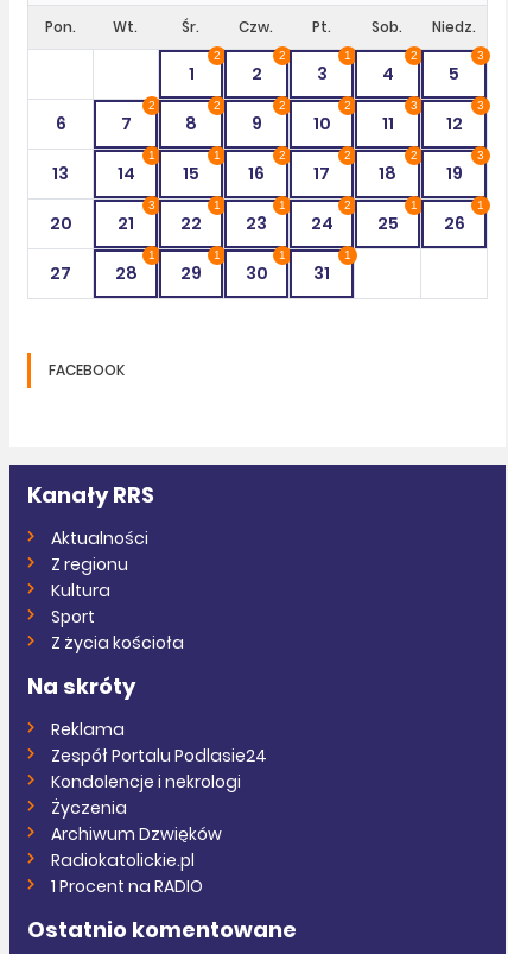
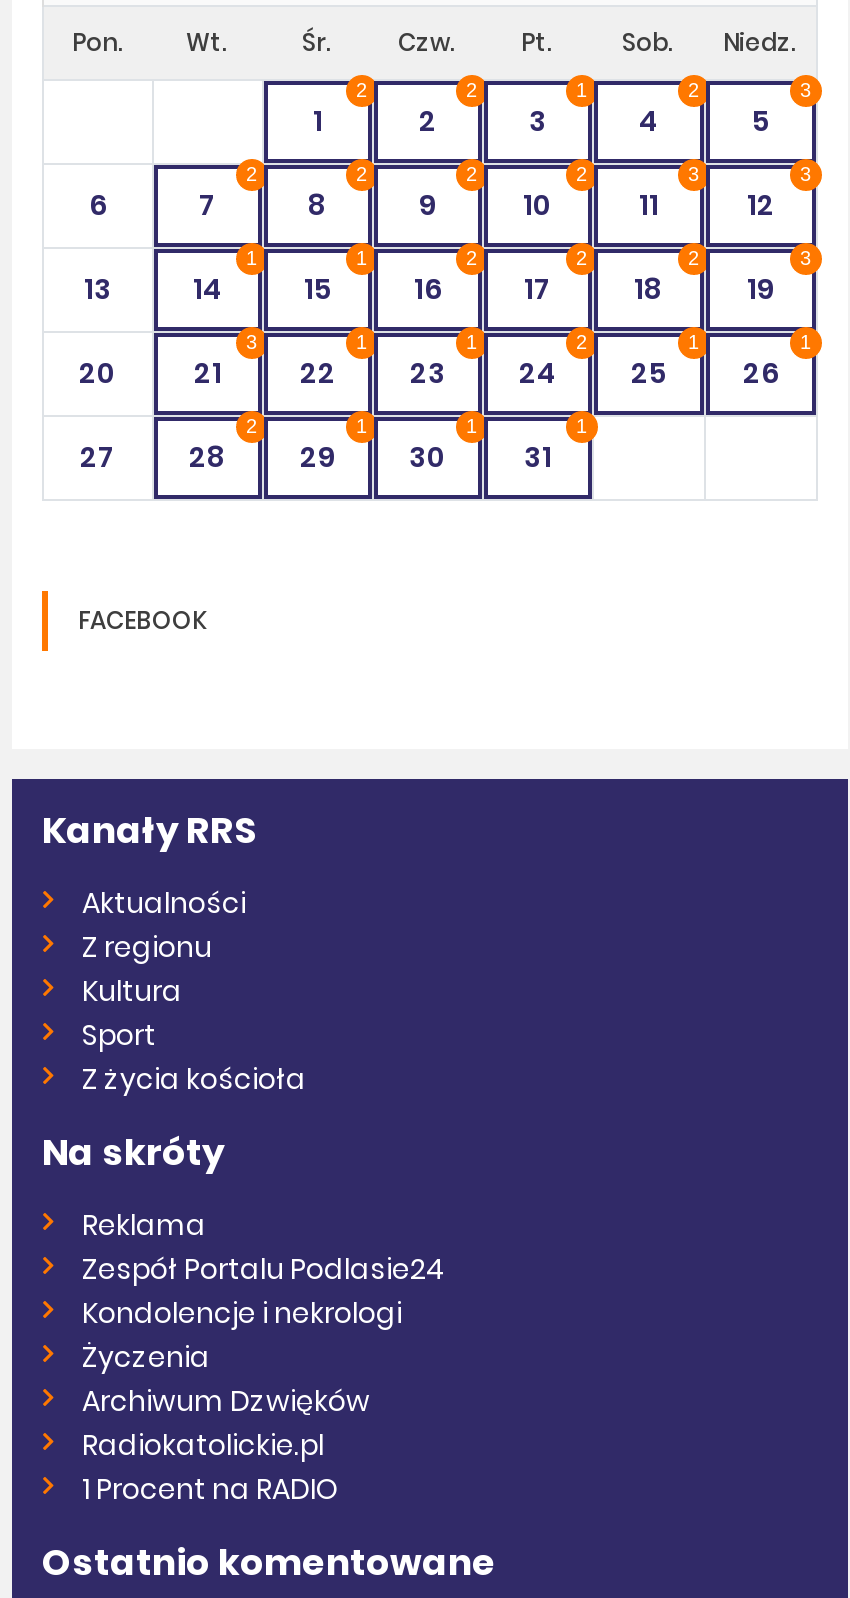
- 1
+ 2
